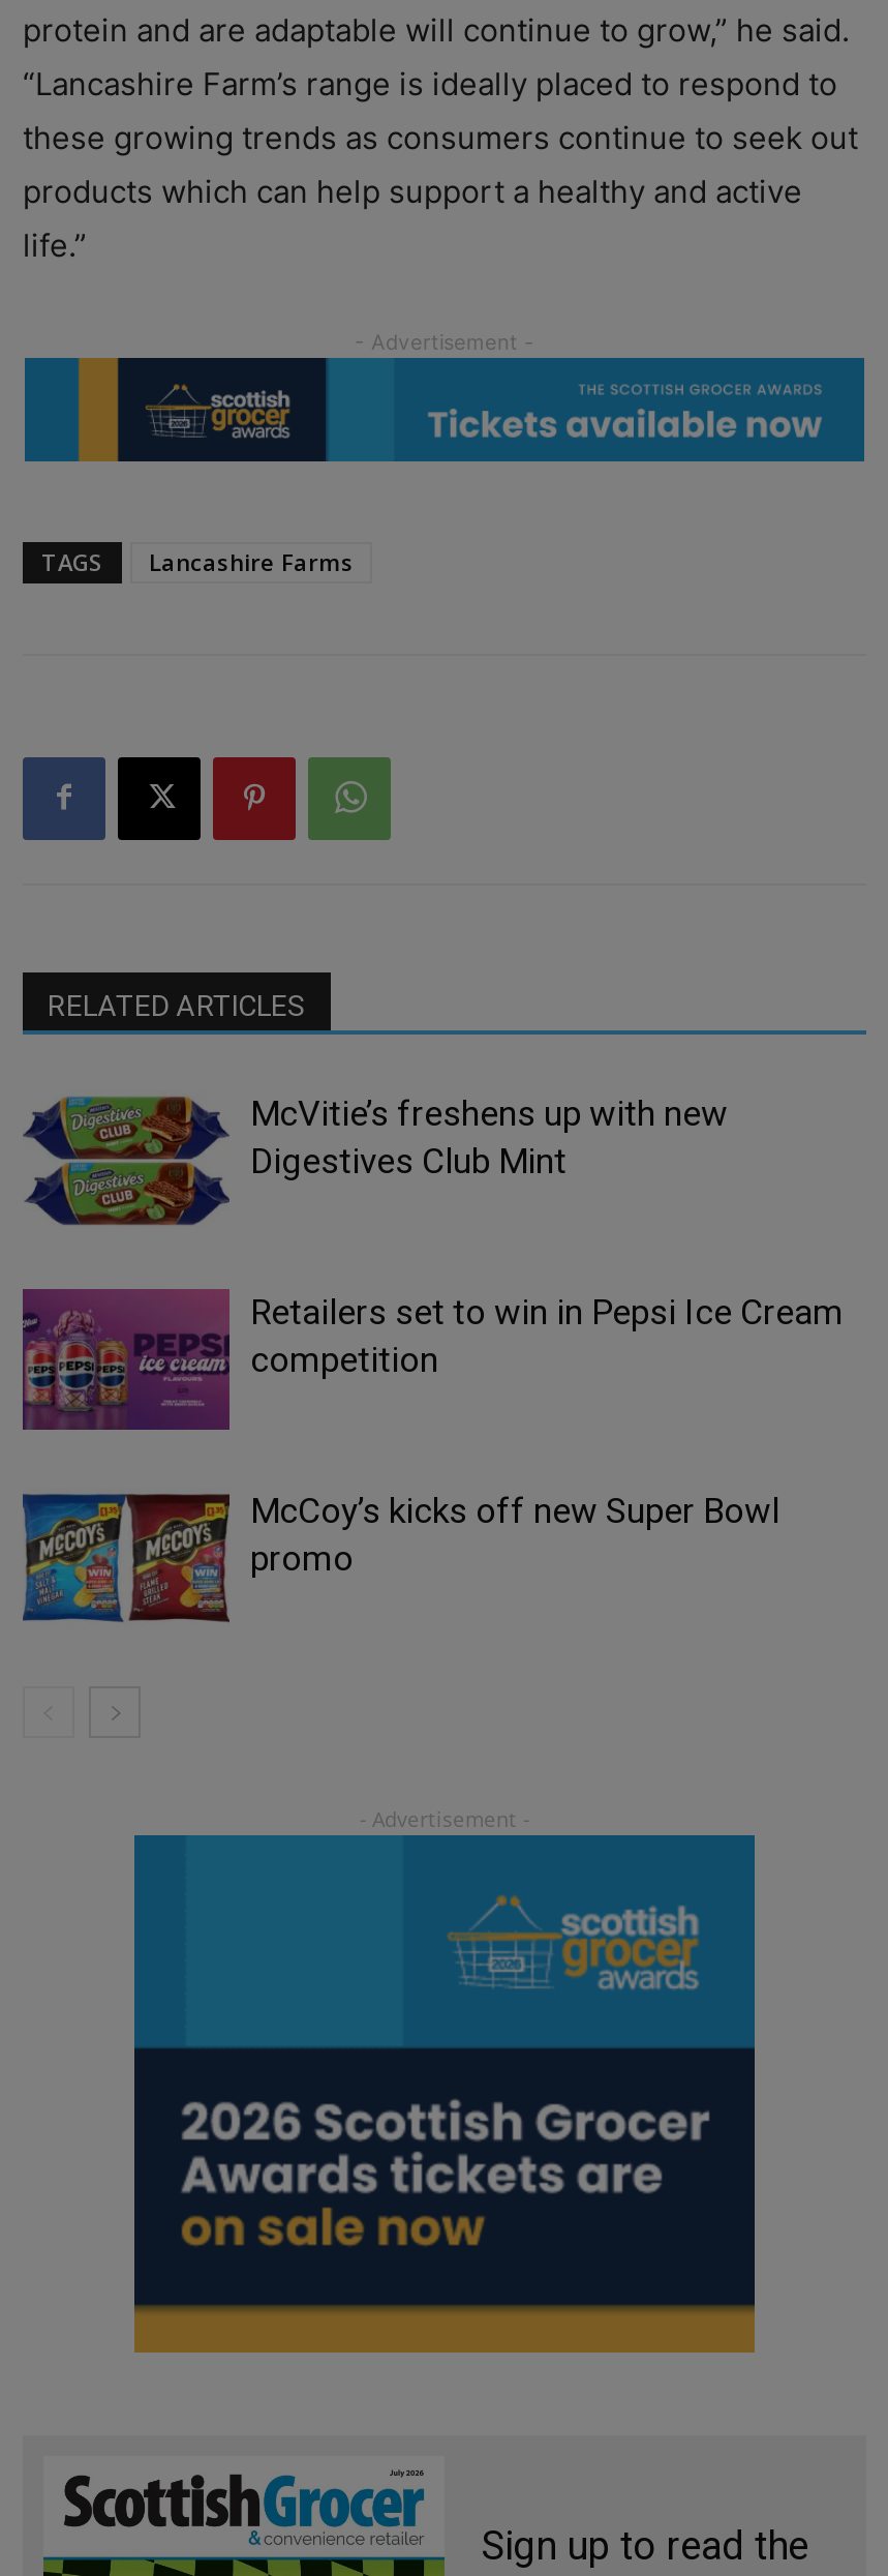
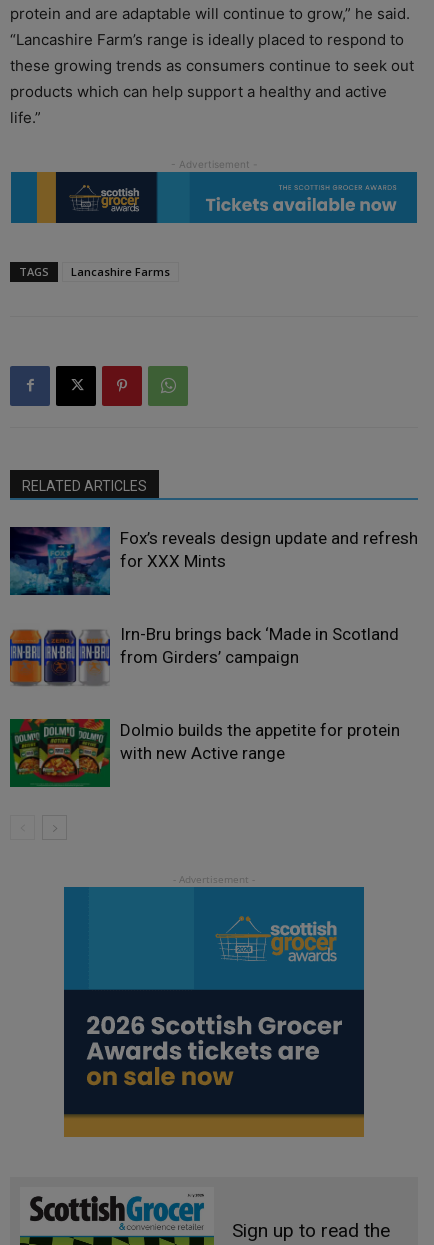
- [image]
- McVitie’s freshens up with new
- Digestives Club Mint
+ [image]
+ Fox’s reveals design update and refresh
+ for XXX Mints

- [image]
- Retailers set to win in Pepsi Ice Cream
- competition
+ [image]
+ Irn-Bru brings back ‘Made in Scotland
+ from Girders’ campaign

- [image]
- McCoy’s kicks off new Super Bowl
- promo
+ [image]
+ Dolmio builds the appetite for protein
+ with new Active range
